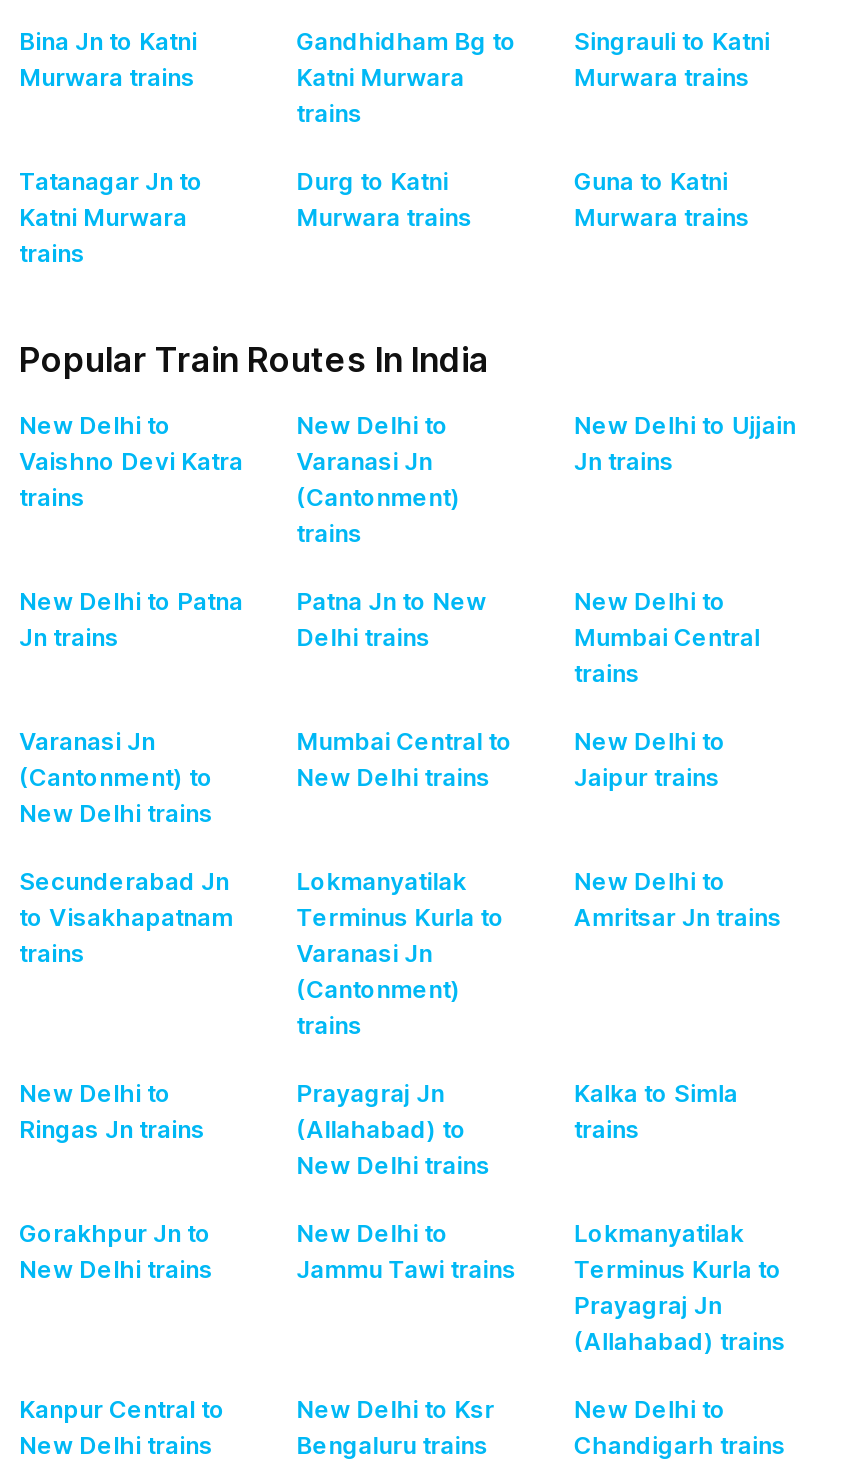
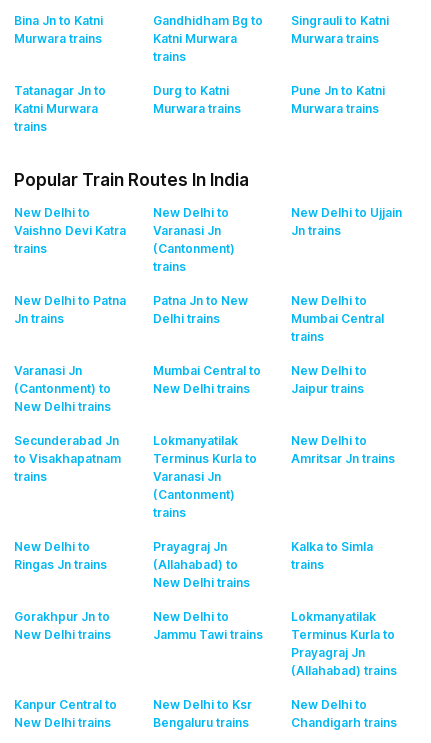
- Guna to Katni
+ Pune Jn to Katni
